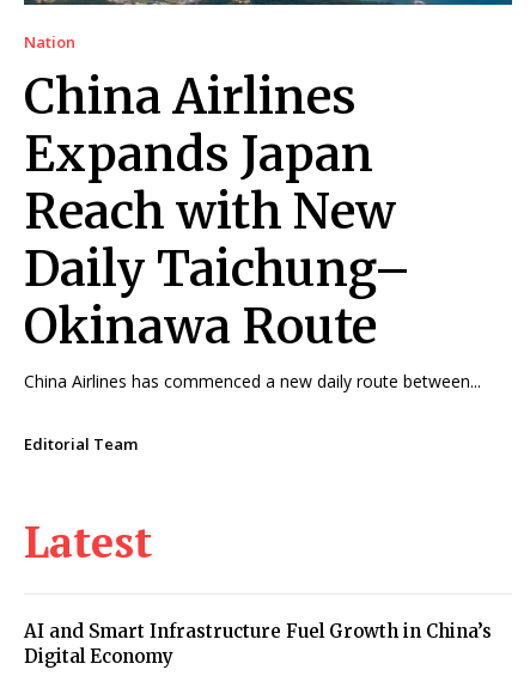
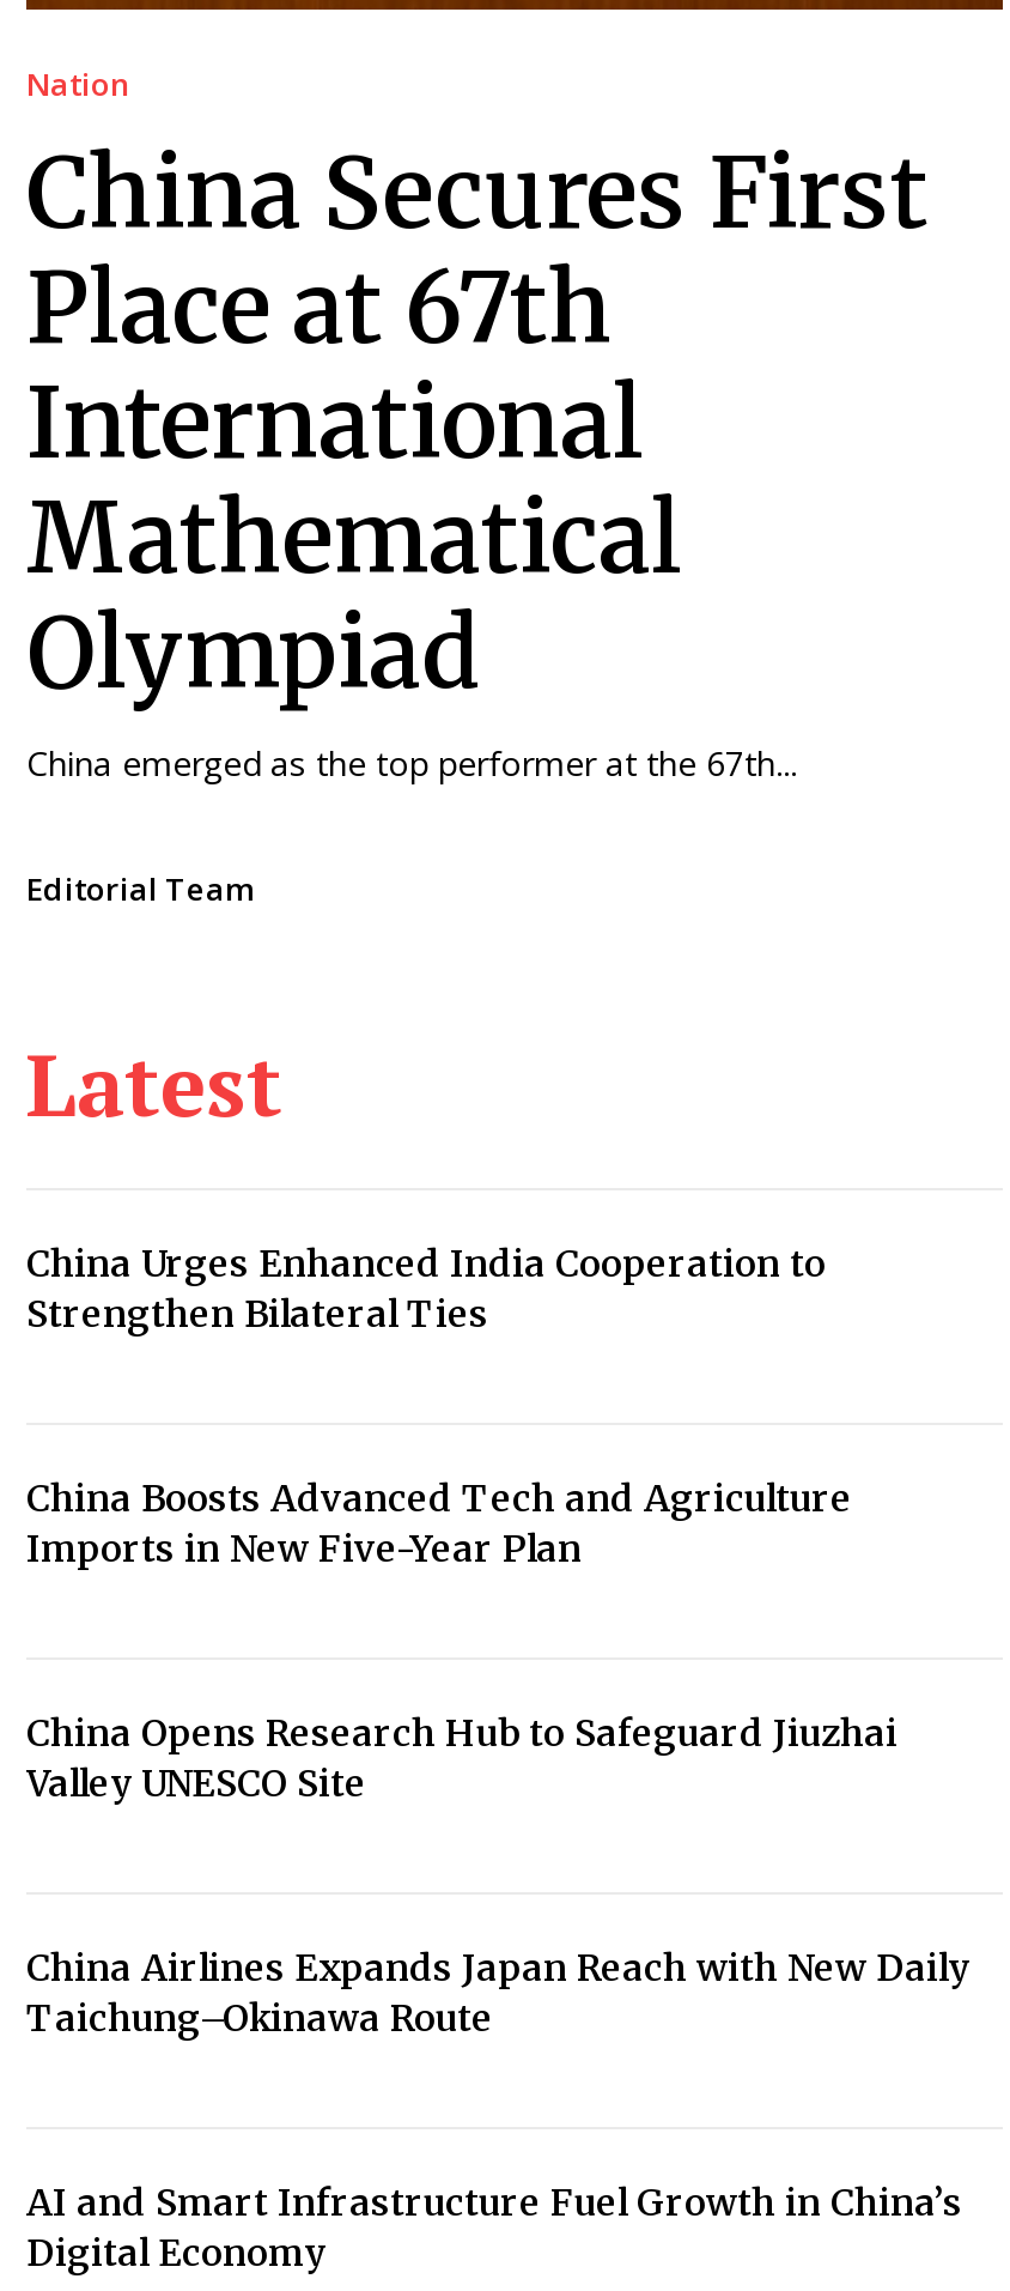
- China Airlines
- Expands Japan
- Reach with New
- Daily Taichung–
- Okinawa Route
- China Airlines has commenced a new daily route between...
+ China Secures First
+ Place at 67th
+ International
+ Mathematical
+ Olympiad
+ China emerged as the top performer at the 67th...

+ China Urges Enhanced India Cooperation to
+ Strengthen Bilateral Ties

+ China Boosts Advanced Tech and Agriculture
+ Imports in New Five-Year Plan

+ China Opens Research Hub to Safeguard Jiuzhai
+ Valley UNESCO Site

+ China Airlines Expands Japan Reach with New Daily
+ Taichung–Okinawa Route
